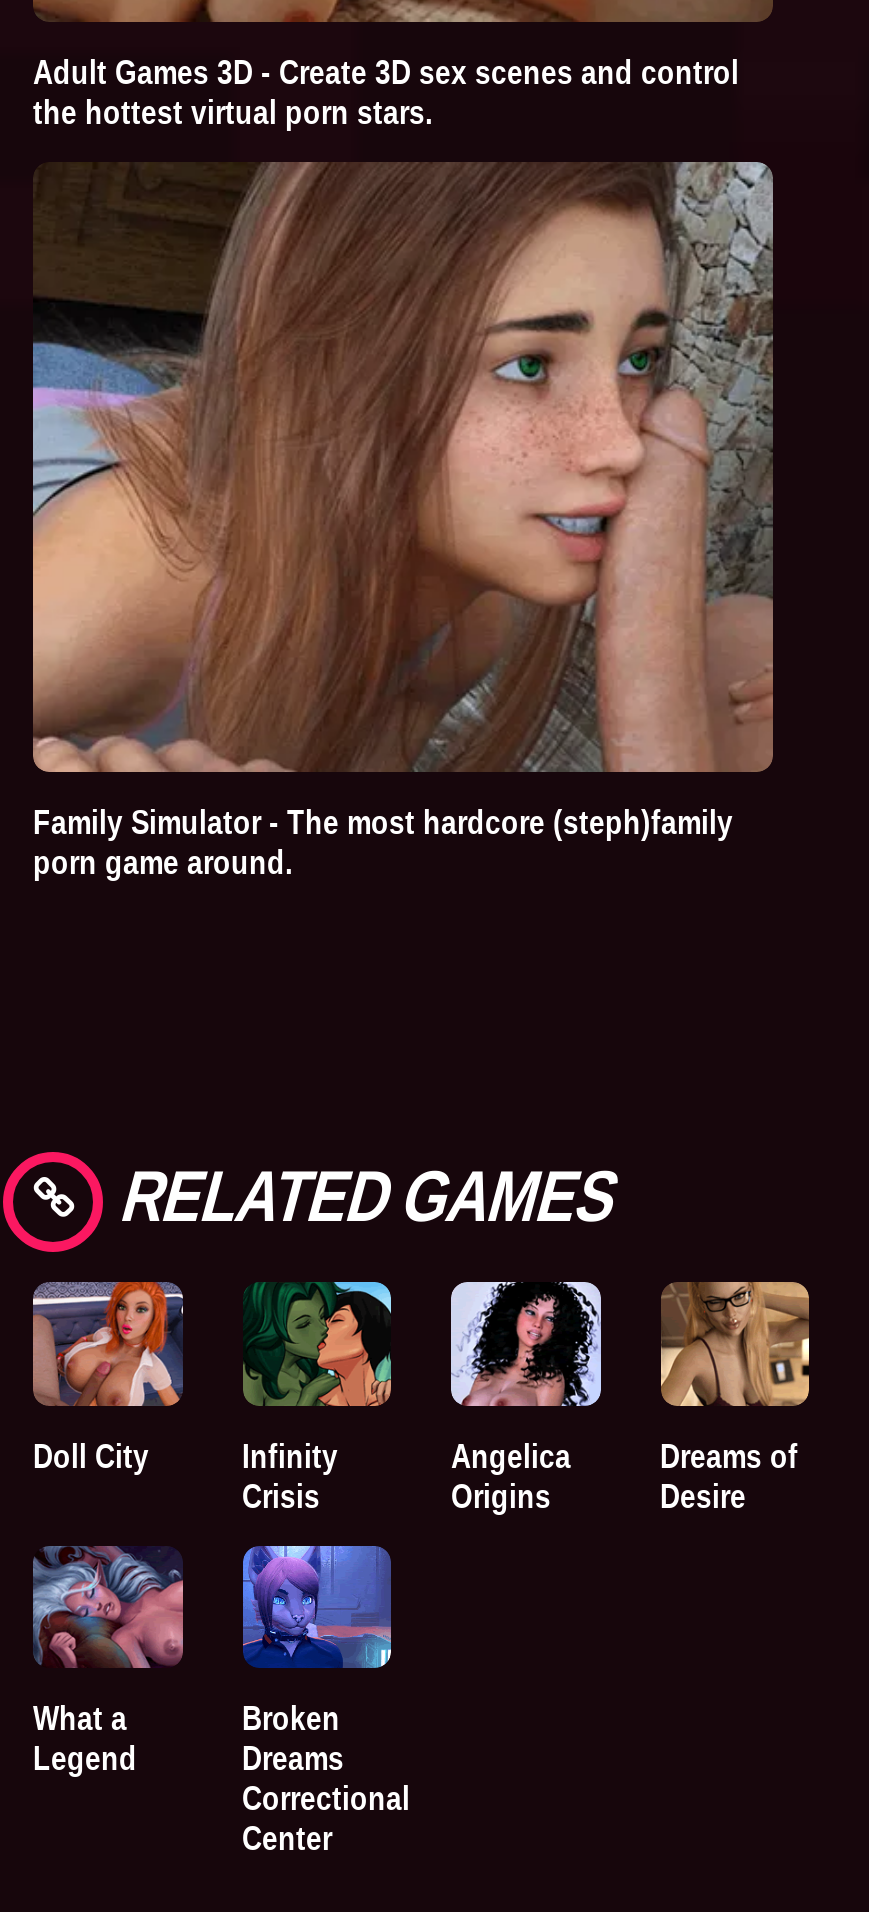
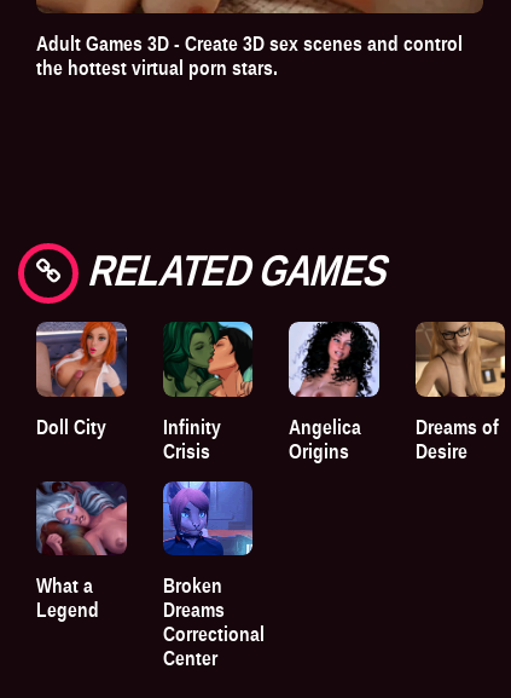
- [image]
- Family Simulator - The most hardcore (steph)family
- porn game around.
